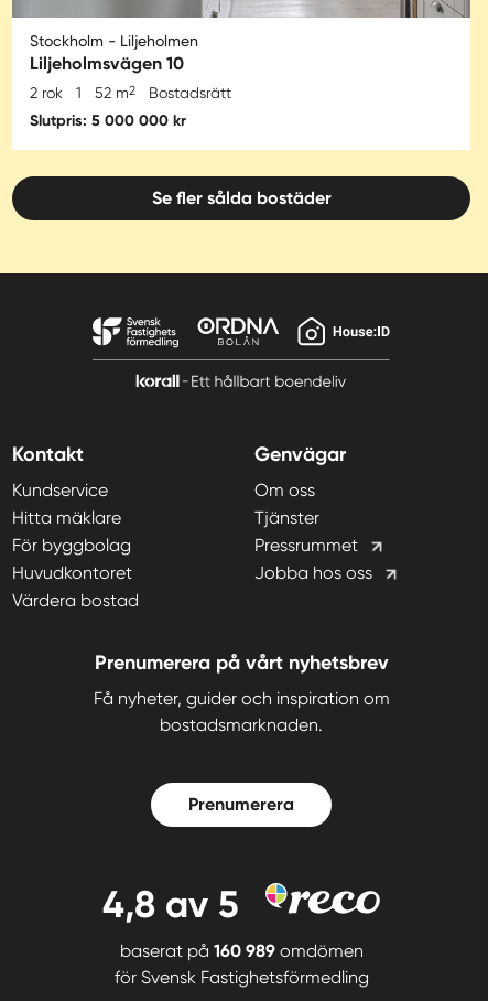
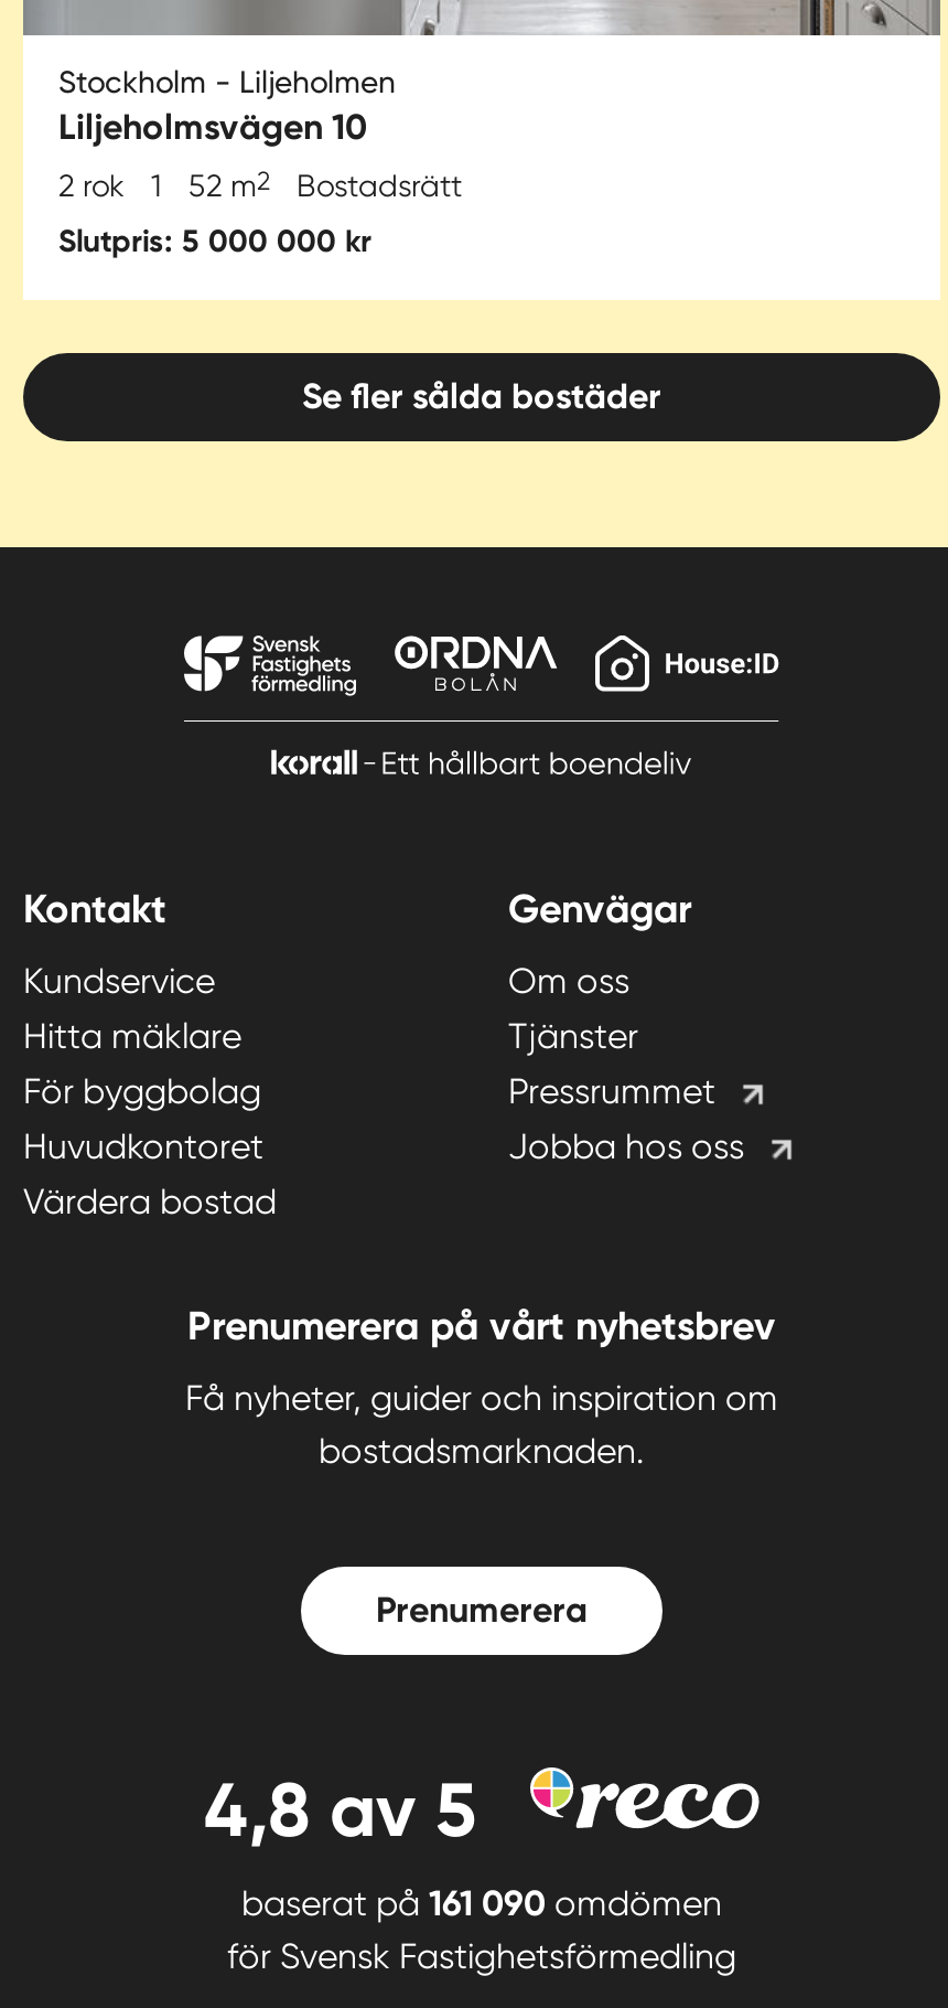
- baserat på 160 989 omdömen
+ baserat på 161 090 omdömen
